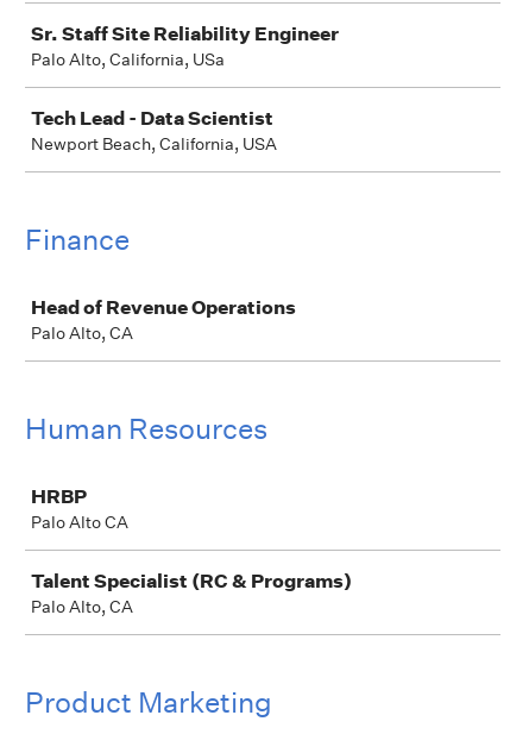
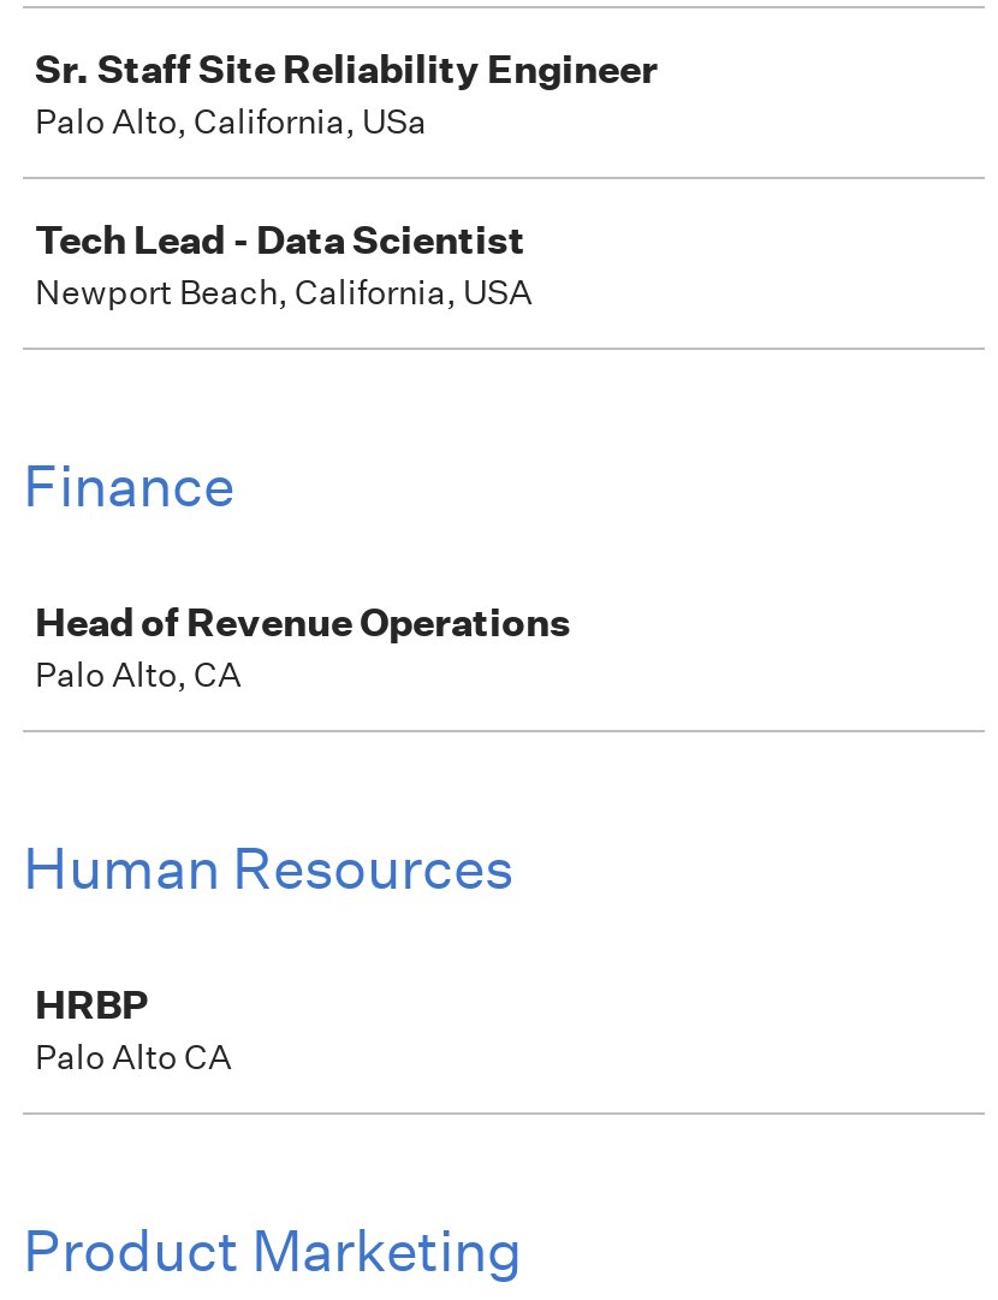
- Talent Specialist (RC & Programs)
- Palo Alto, CA
